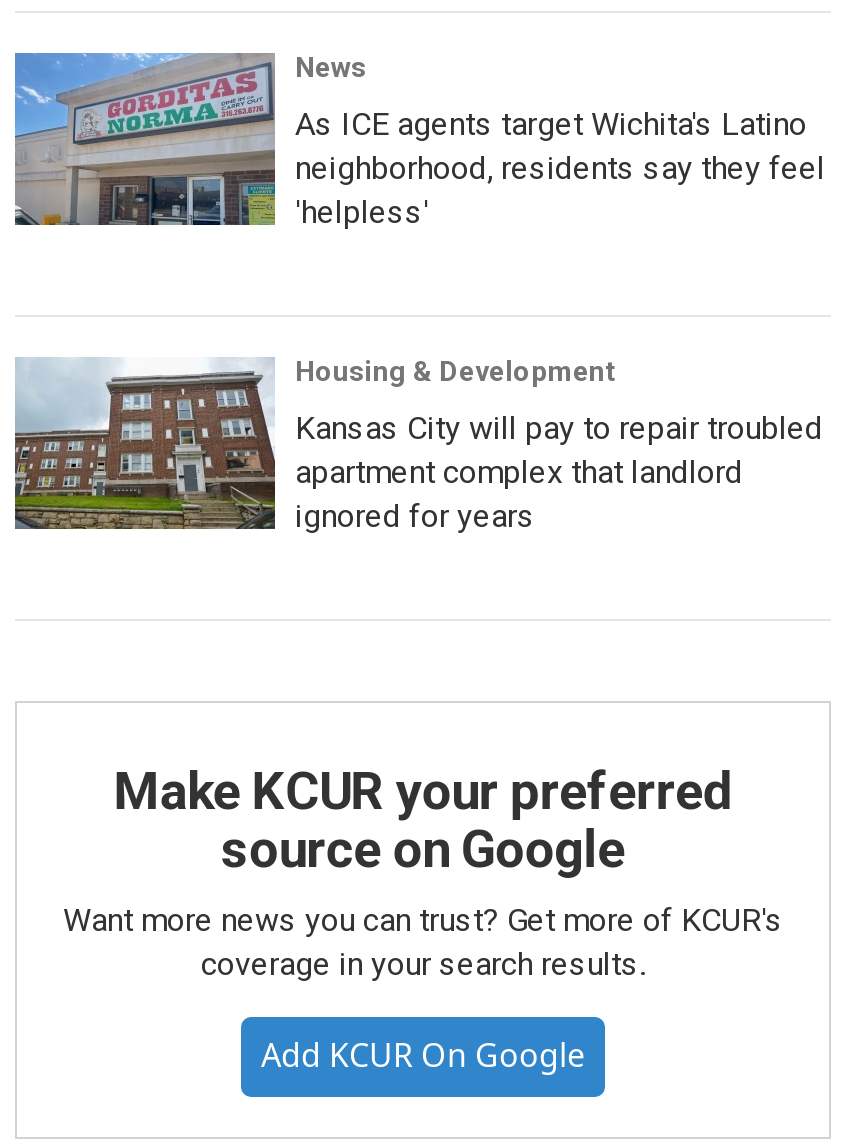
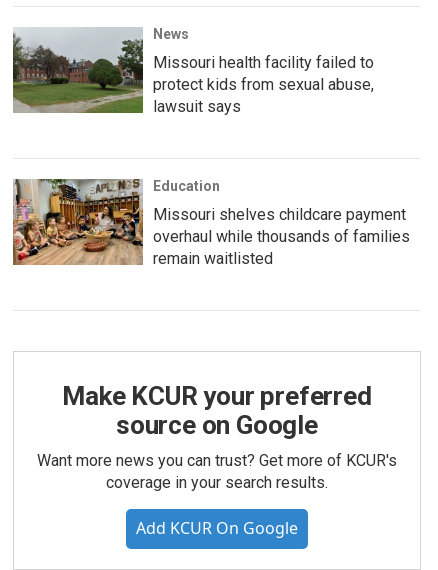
- [image]
- As ICE agents target Wichita's Latino
- neighborhood, residents say they feel
- 'helpless'
+ [image]
+ Missouri health facility failed to
+ protect kids from sexual abuse,
+ lawsuit says

- [image]
- Housing & Development
+ [image]
+ Education

- Kansas City will pay to repair troubled
- apartment complex that landlord
- ignored for years
+ Missouri shelves childcare payment
+ overhaul while thousands of families
+ remain waitlisted
